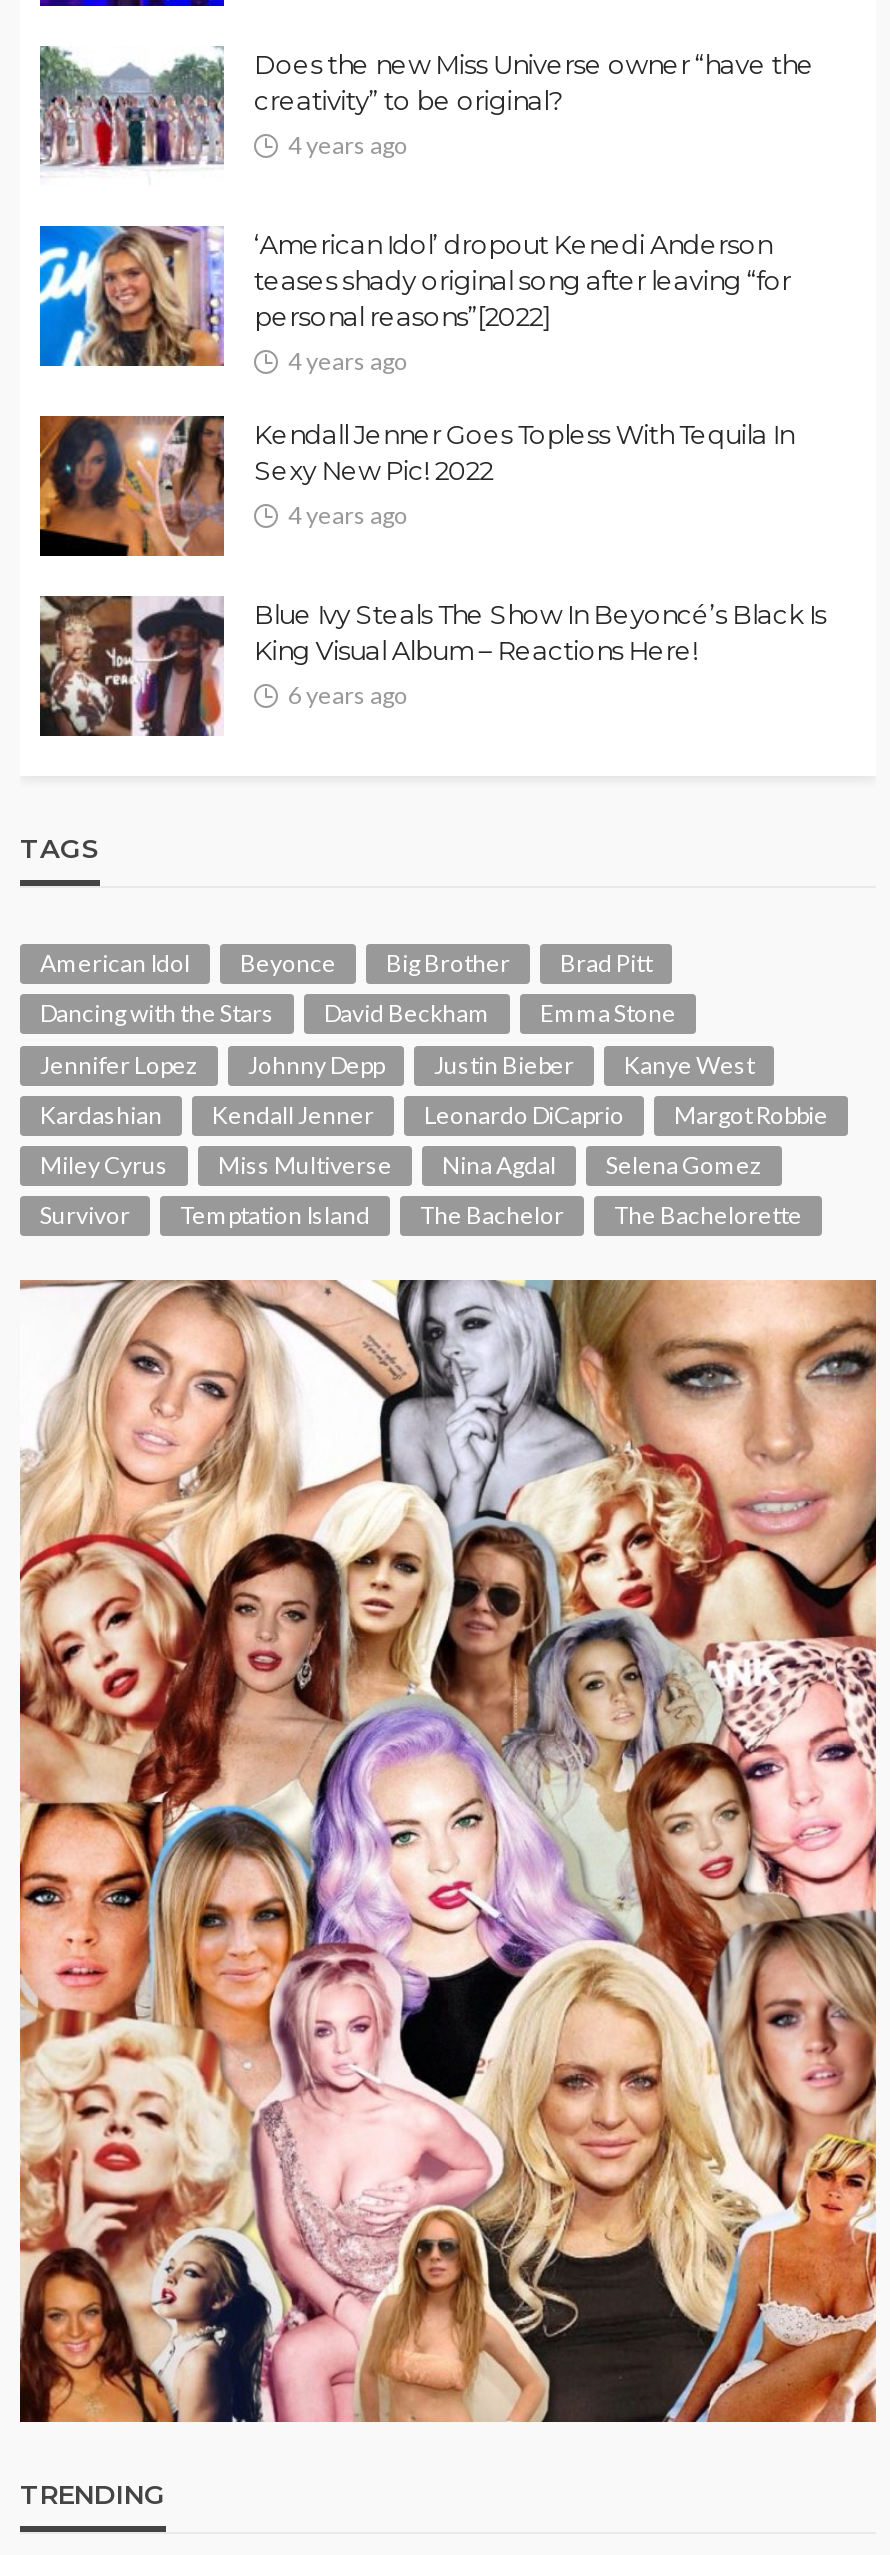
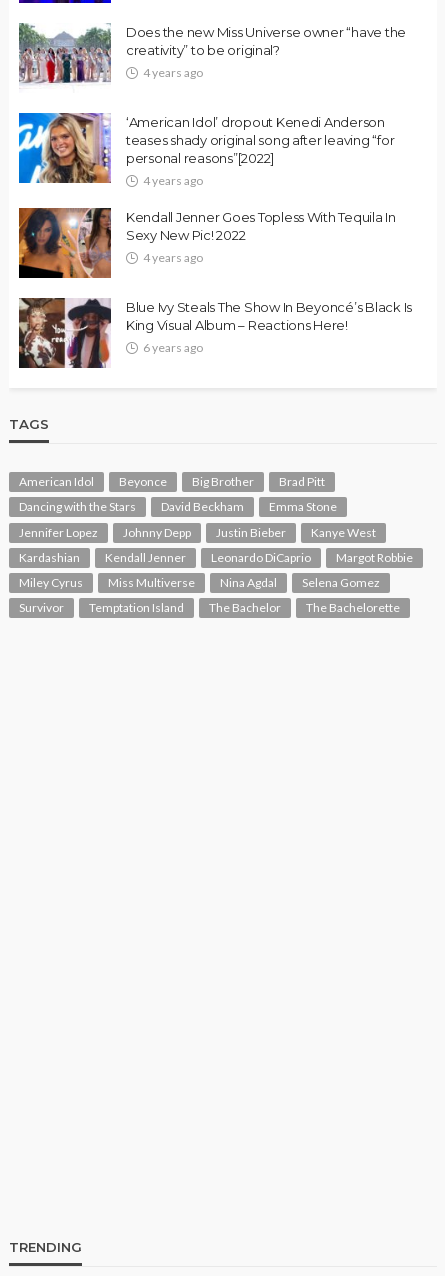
- [image]
